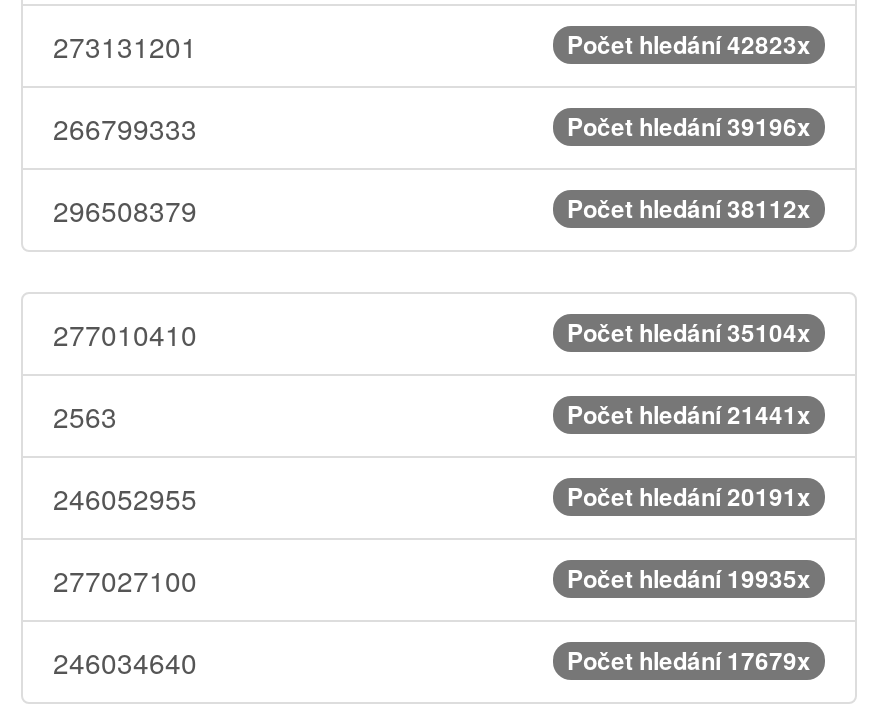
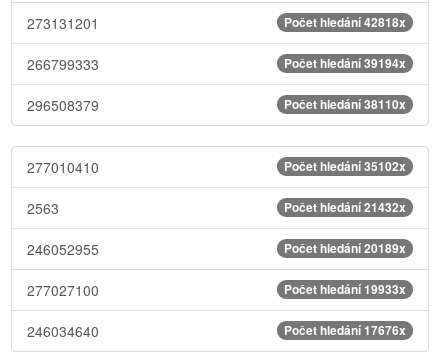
- Počet hledání 42823x
+ Počet hledání 42818x

- Počet hledání 39196x
+ Počet hledání 39194x

- Počet hledání 38112x
+ Počet hledání 38110x

- Počet hledání 35104x
+ Počet hledání 35102x

- Počet hledání 21441x
+ Počet hledání 21432x

- Počet hledání 20191x
+ Počet hledání 20189x

- Počet hledání 19935x
+ Počet hledání 19933x

- Počet hledání 17679x
+ Počet hledání 17676x
